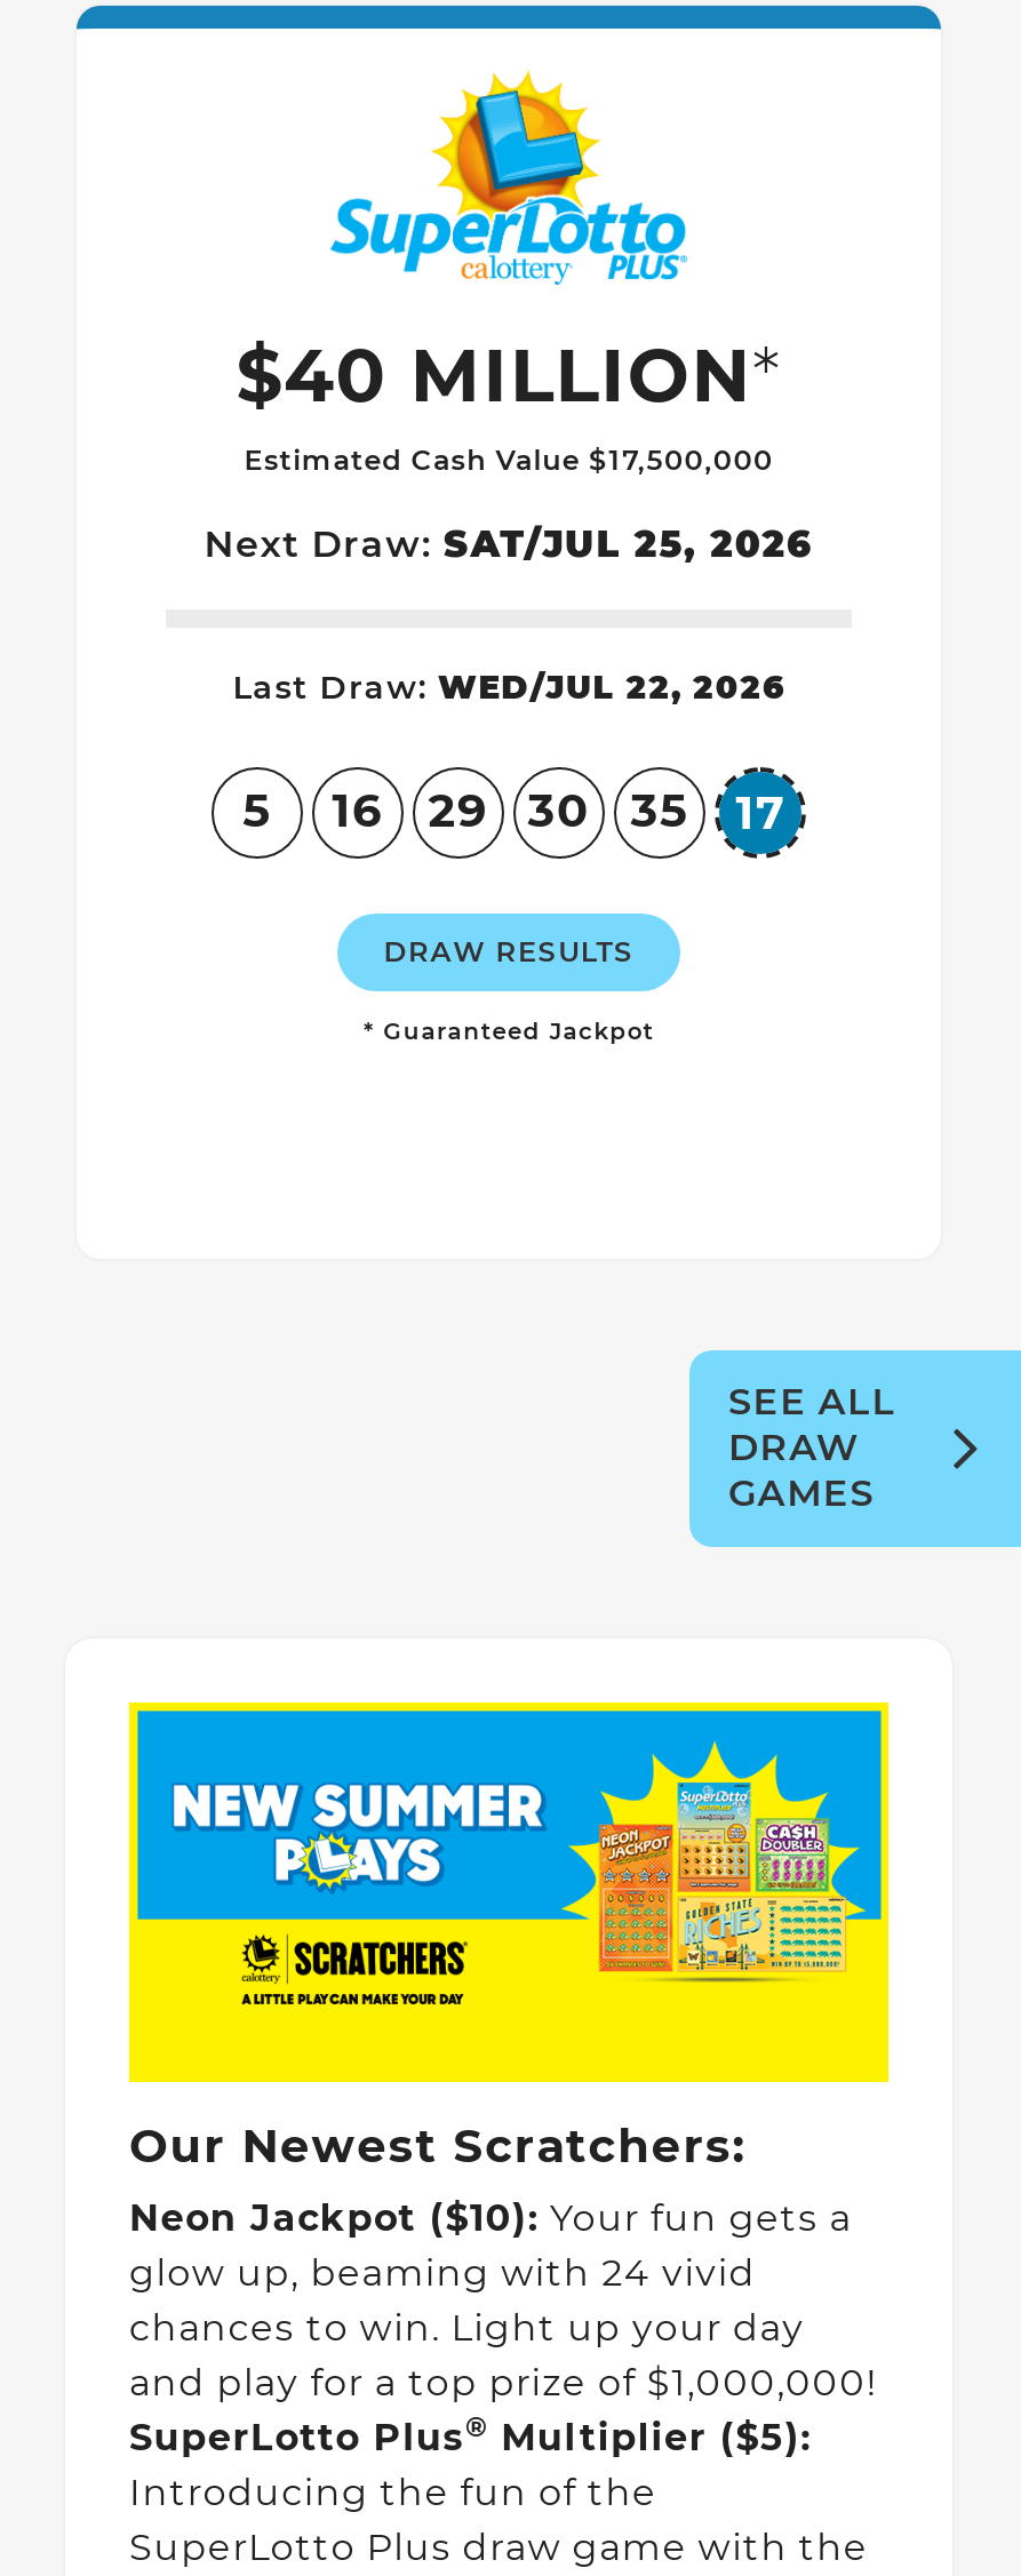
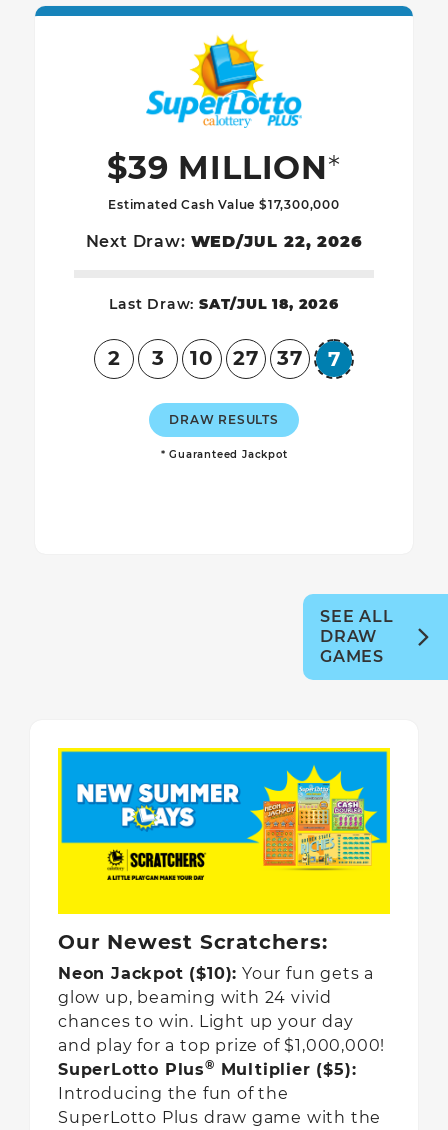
- $40 MILLION*
+ $39 MILLION*

- Estimated Cash Value $17,500,000
+ Estimated Cash Value $17,300,000

- Next Draw: SAT/JUL 25, 2026
+ Next Draw: WED/JUL 22, 2026

- Last Draw: WED/JUL 22, 2026
+ Last Draw: SAT/JUL 18, 2026

- 5
+ 2

- 16
+ 3

- 29
+ 10

- 30
+ 27

- 35
+ 37

- 17
+ 7
